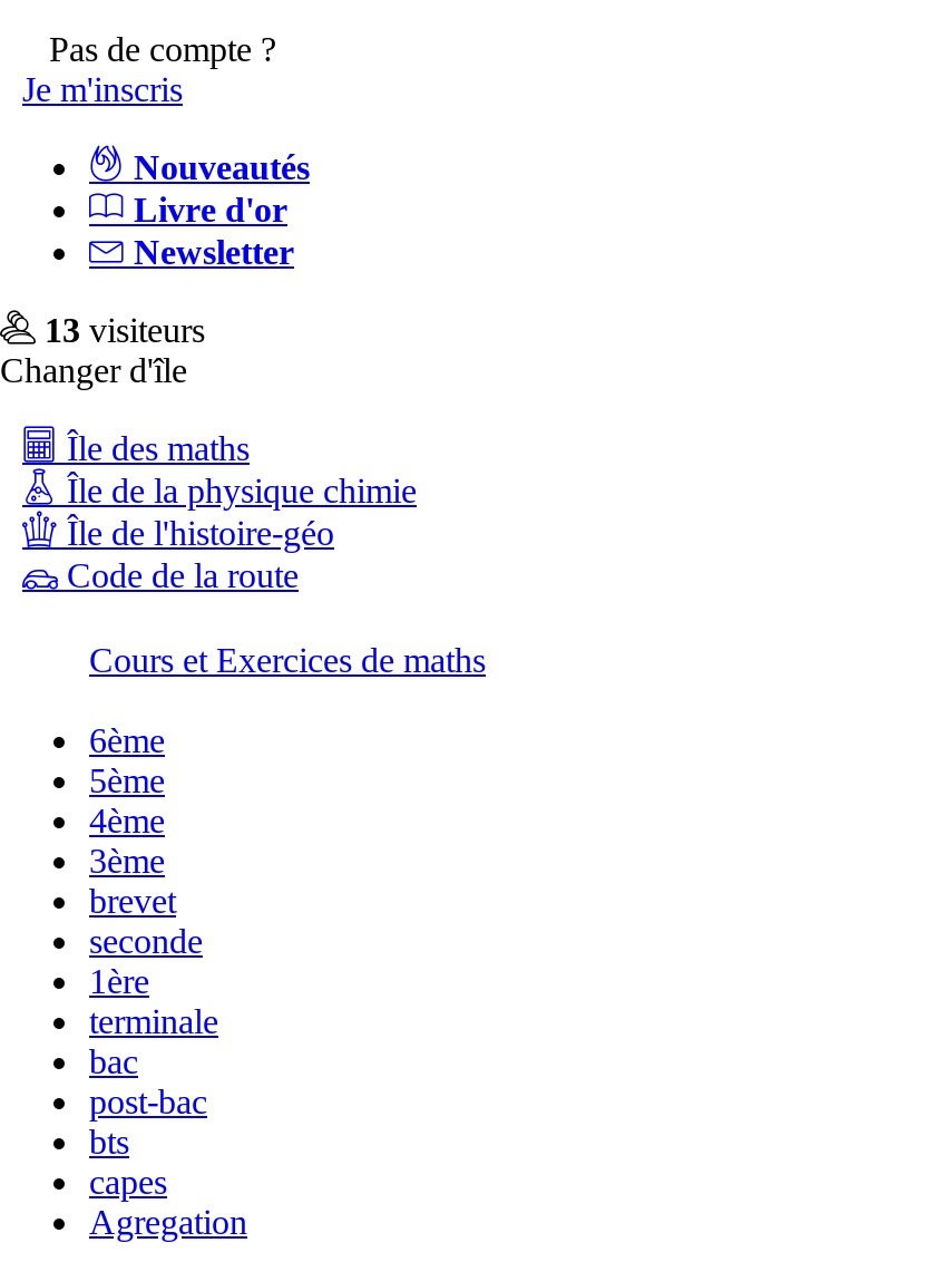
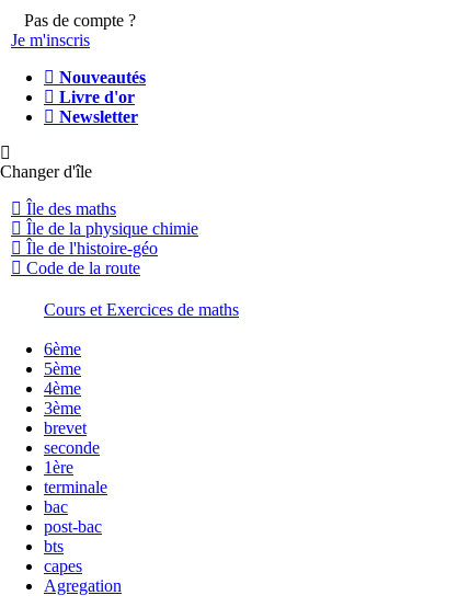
- 13 visiteurs
